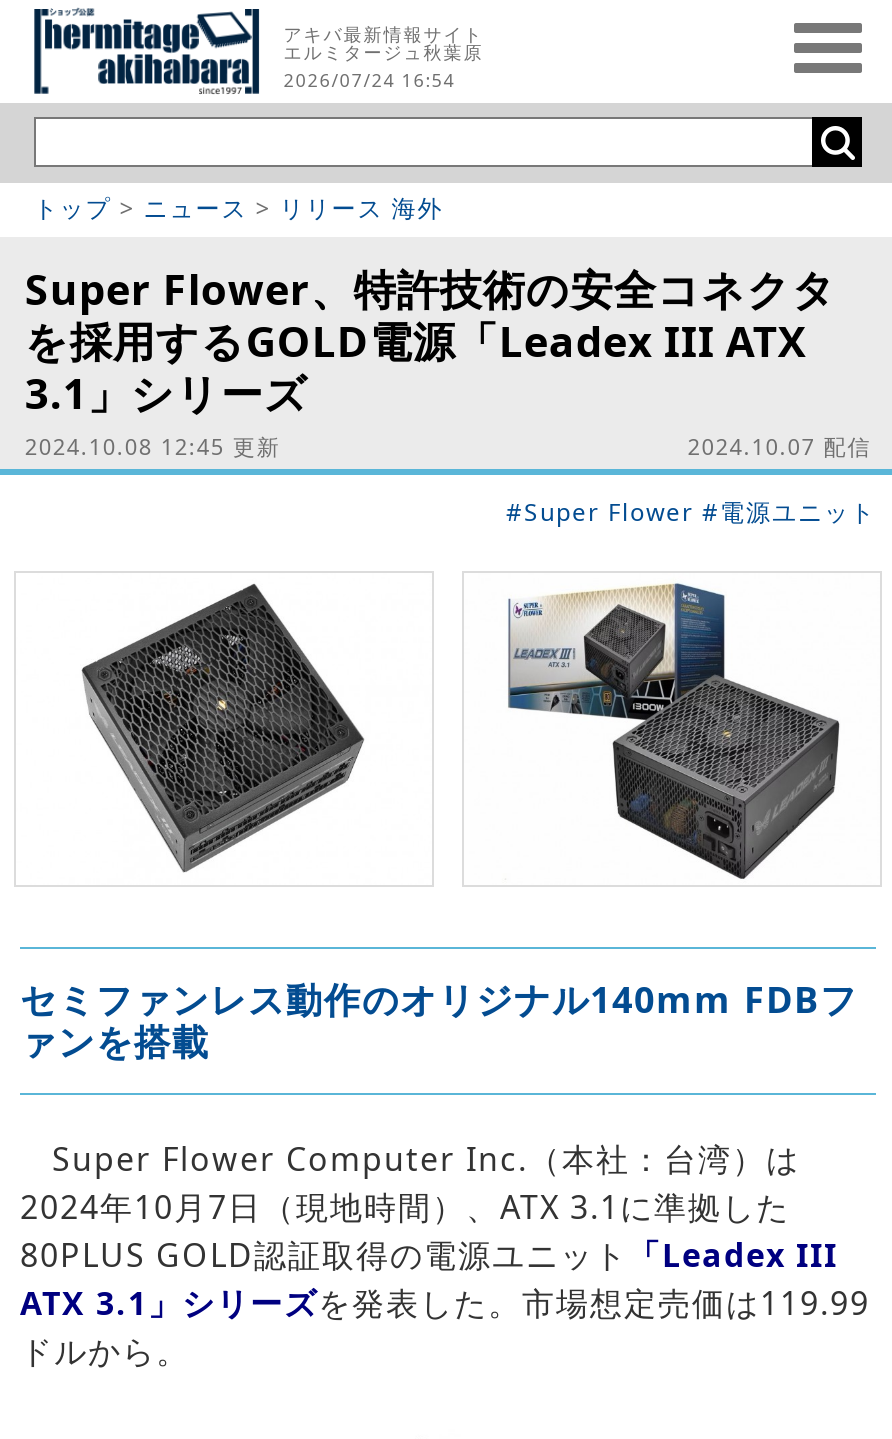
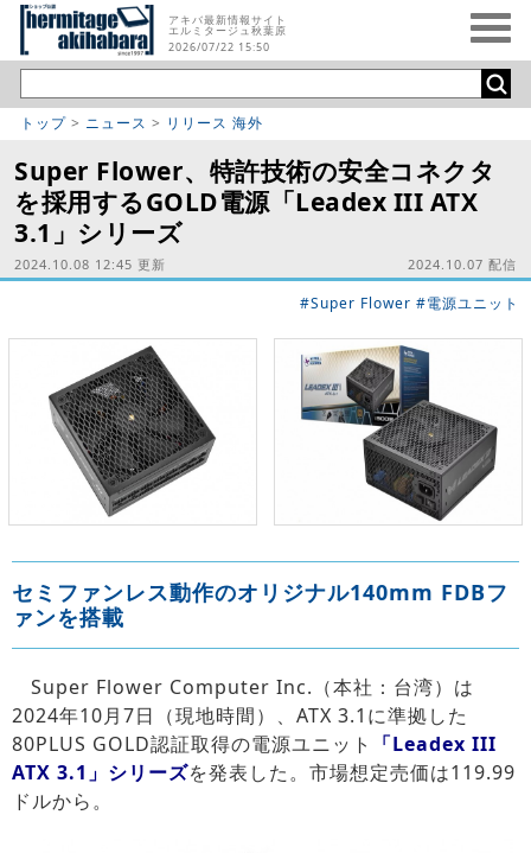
- 2026/07/24 16:54
+ 2026/07/22 15:50
